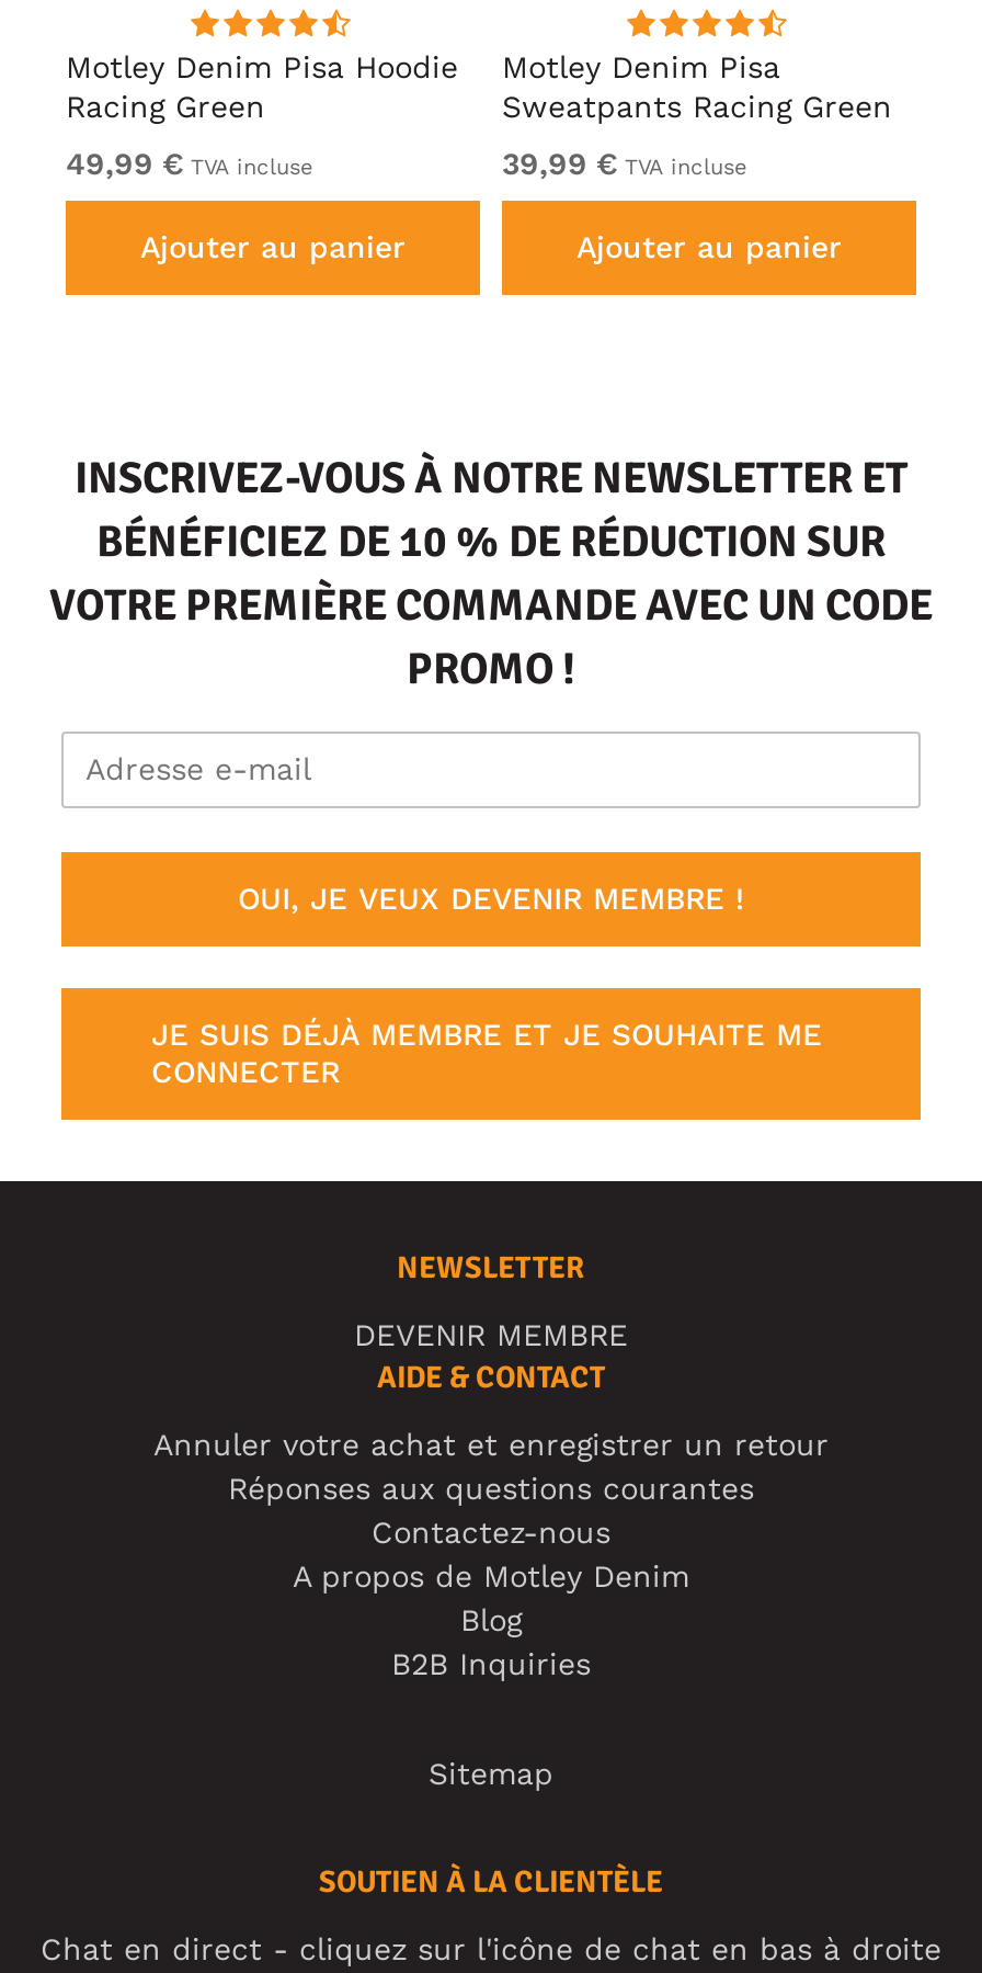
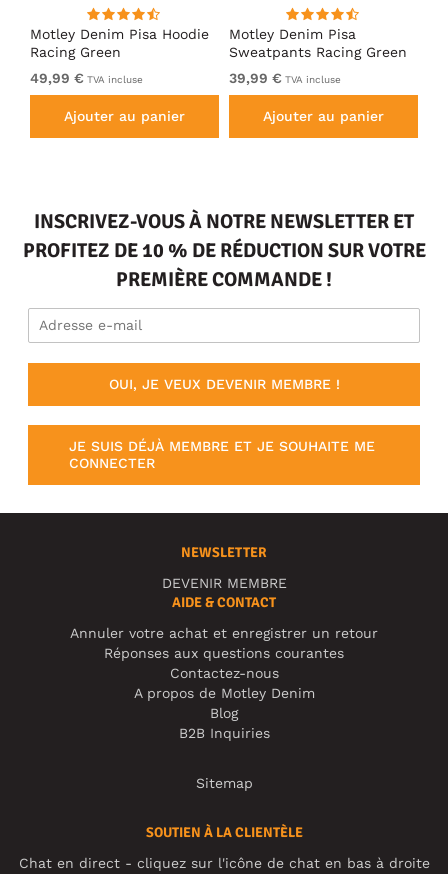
- BÉNÉFICIEZ DE 10 % DE RÉDUCTION SUR
- VOTRE PREMIÈRE COMMANDE AVEC UN CODE
- PROMO !
+ PROFITEZ DE 10 % DE RÉDUCTION SUR VOTRE
+ PREMIÈRE COMMANDE !
